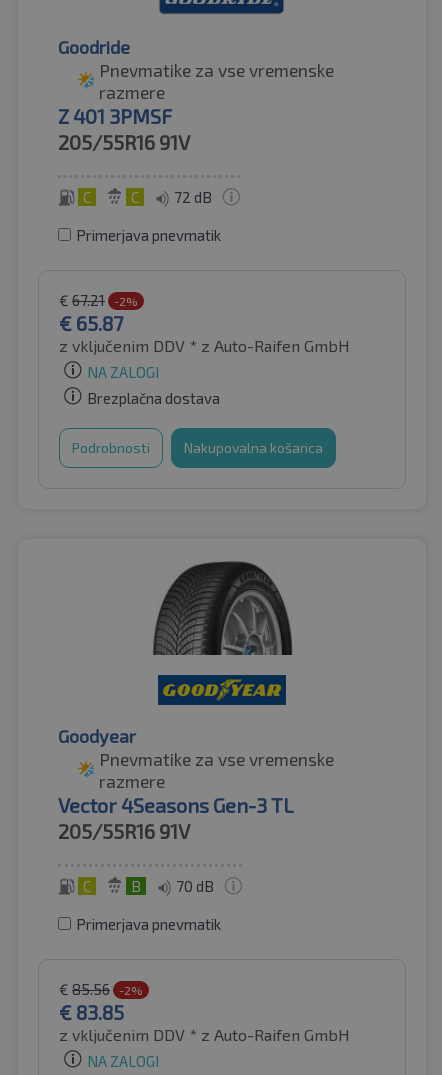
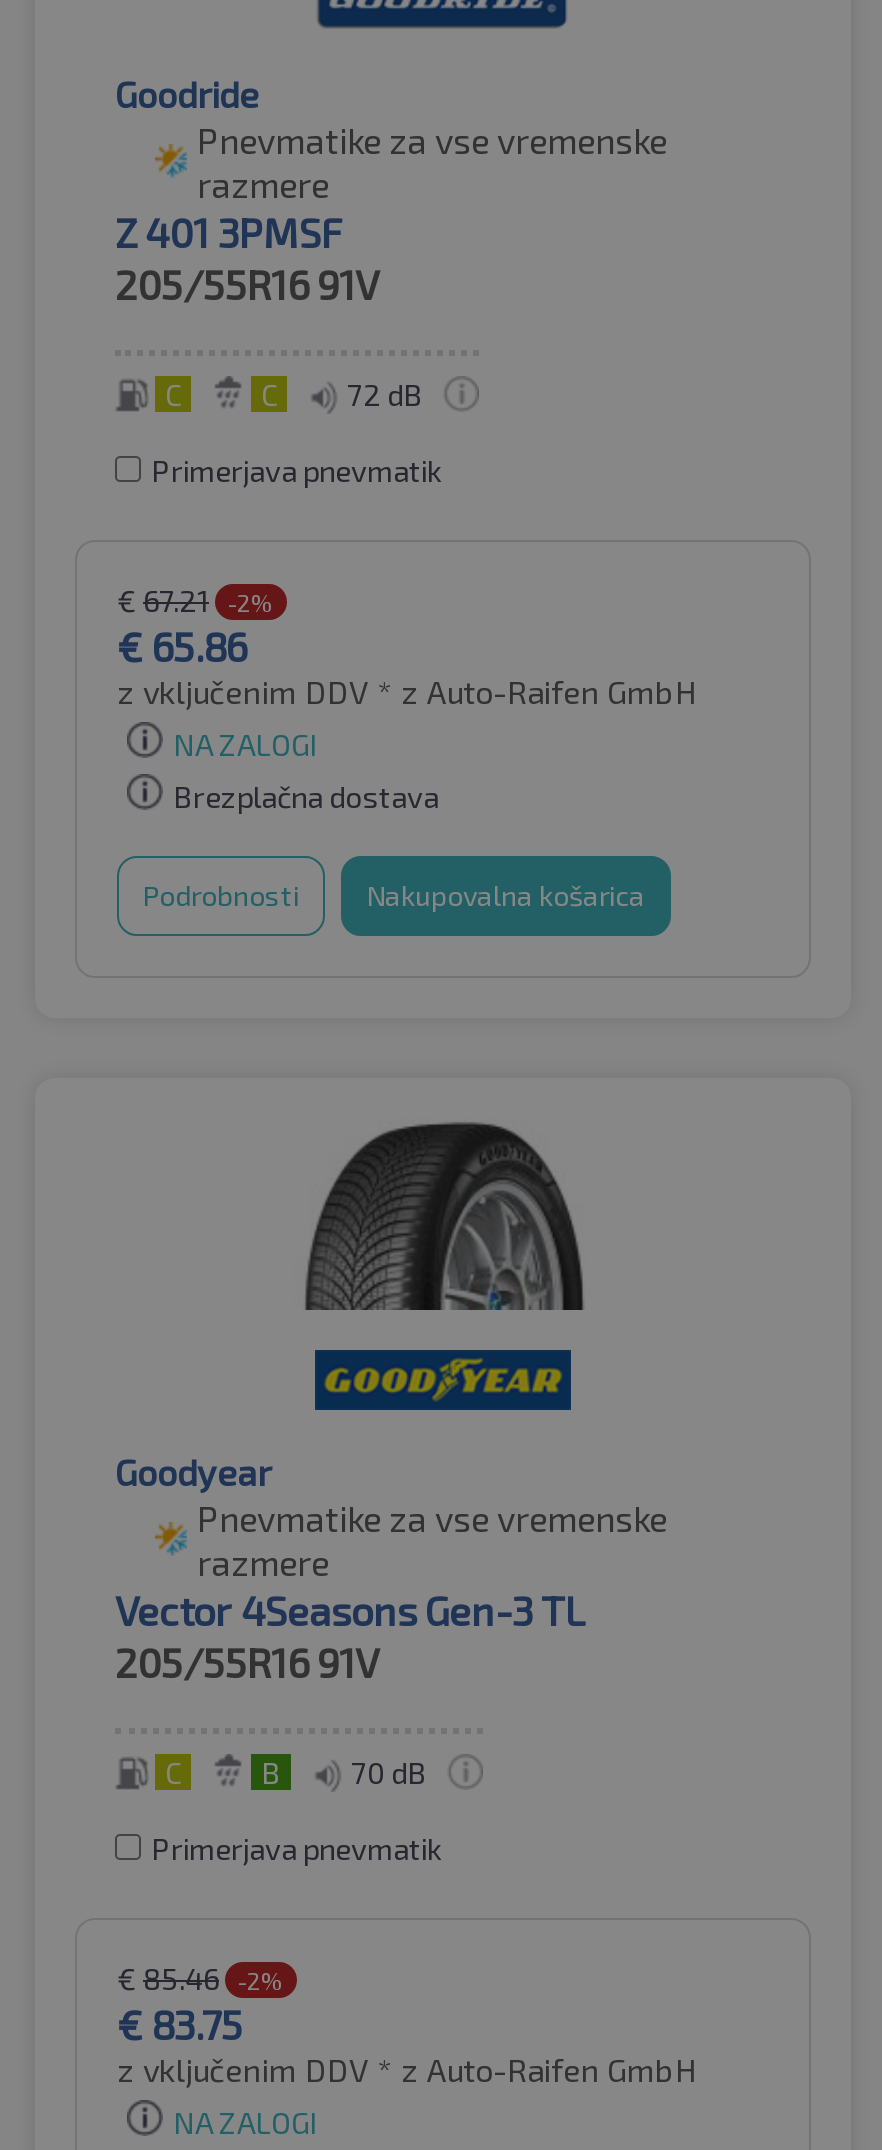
- € 65.87
+ € 65.86

- € 85.56 -2%
+ € 85.46 -2%

- € 83.85
+ € 83.75
